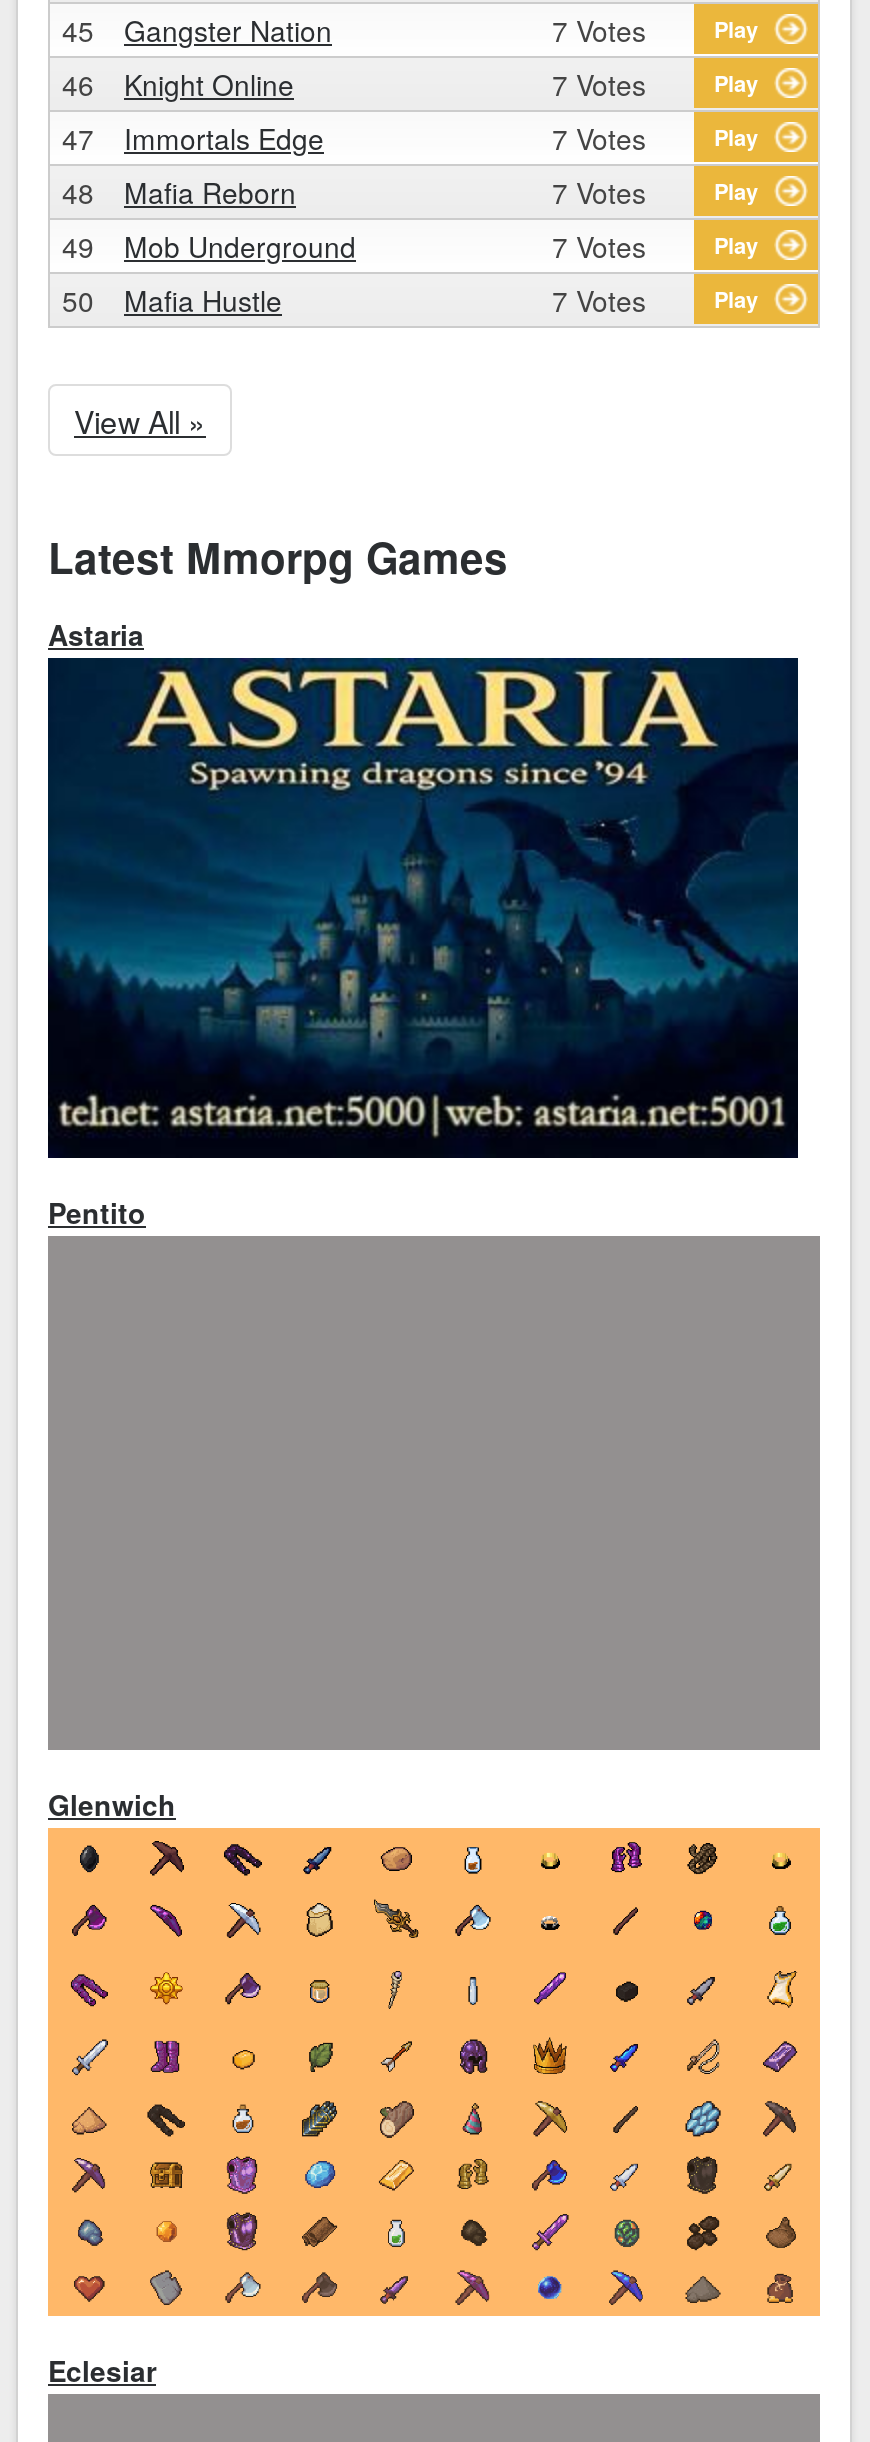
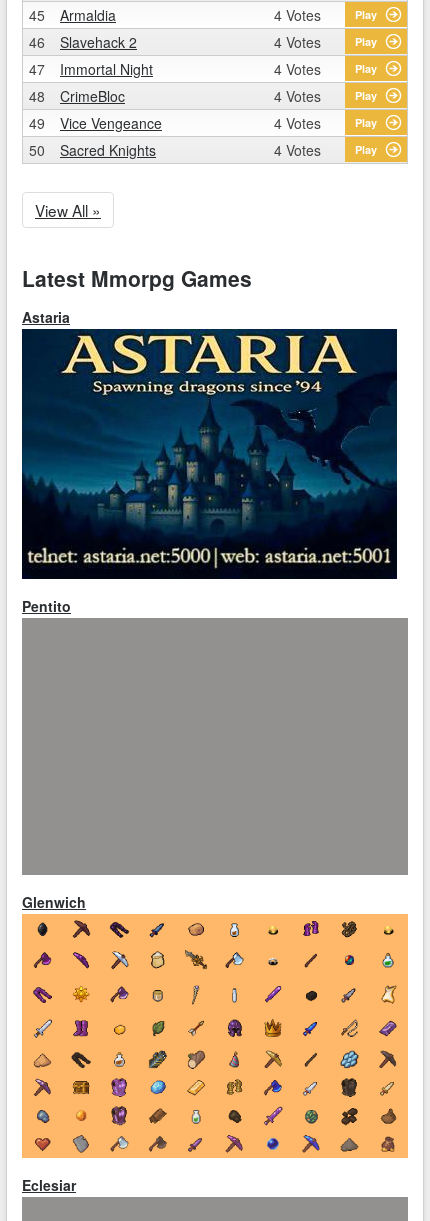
- Gangster Nation
- 7 Votes
+ Armaldia
+ 4 Votes

- Knight Online
- 7 Votes
+ Slavehack 2
+ 4 Votes

- Immortals Edge
- 7 Votes
+ Immortal Night
+ 4 Votes

- Mafia Reborn
- 7 Votes
+ CrimeBloc
+ 4 Votes

- Mob Underground
- 7 Votes
+ Vice Vengeance
+ 4 Votes

- Mafia Hustle
- 7 Votes
+ Sacred Knights
+ 4 Votes
